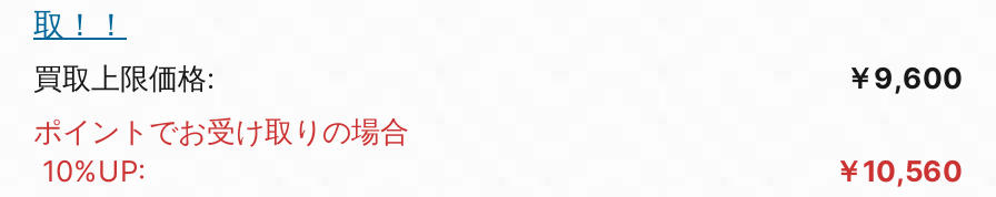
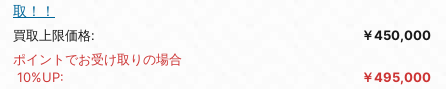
- ￥9,600
+ ￥450,000

- ￥10,560
+ ￥495,000
